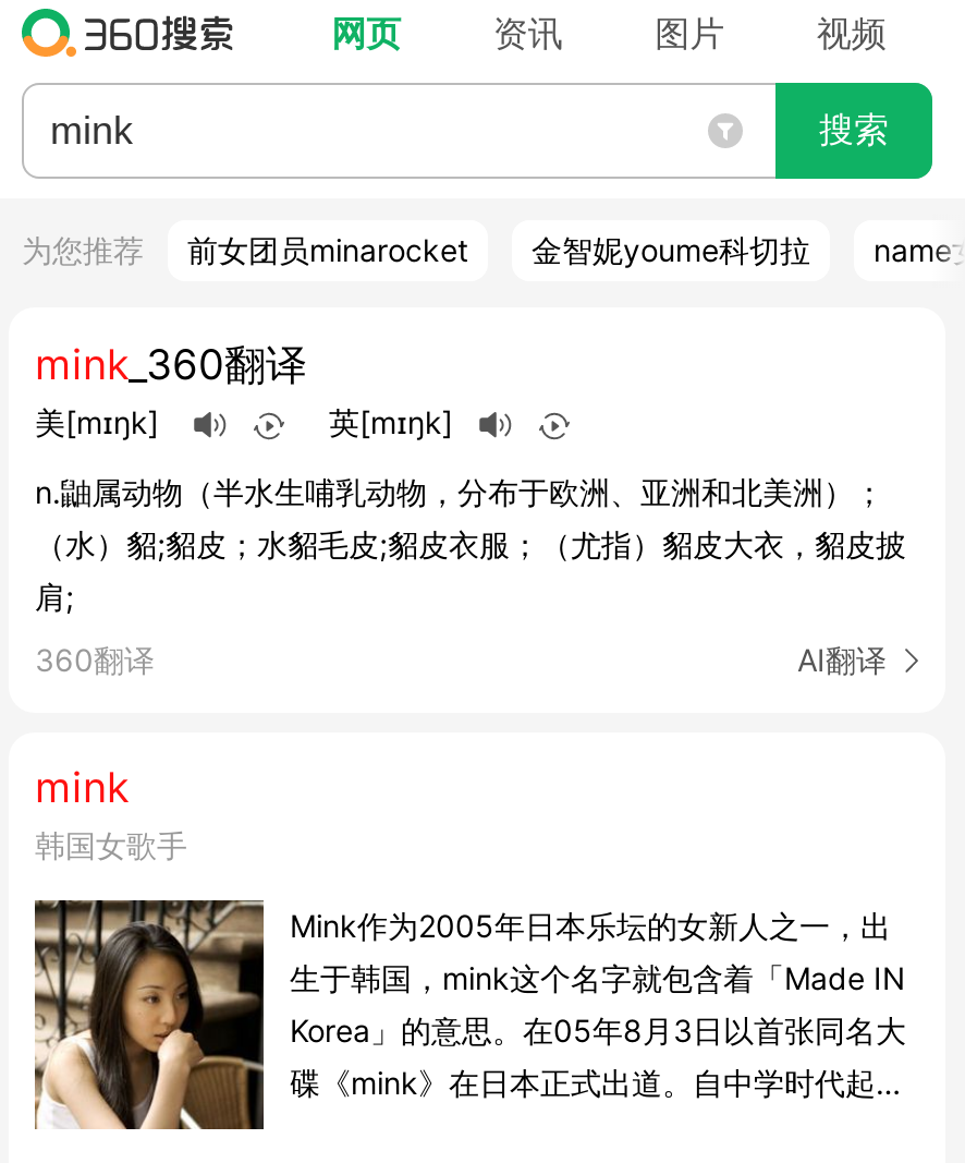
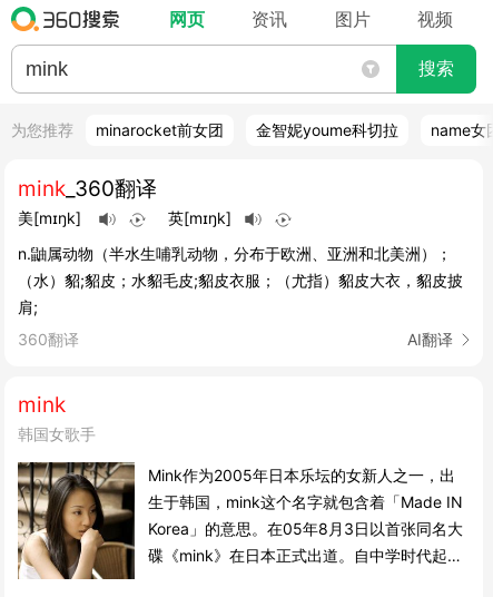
- 前女团员minarocket
+ minarocket前女团
